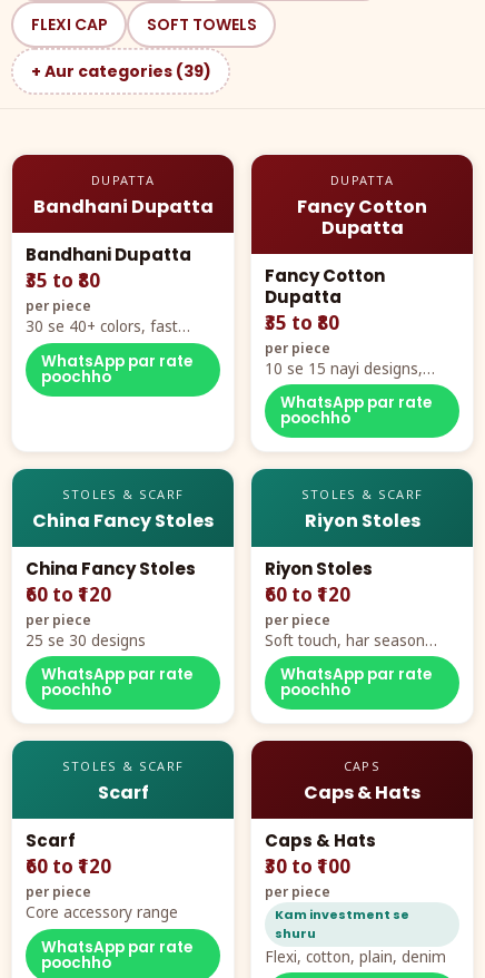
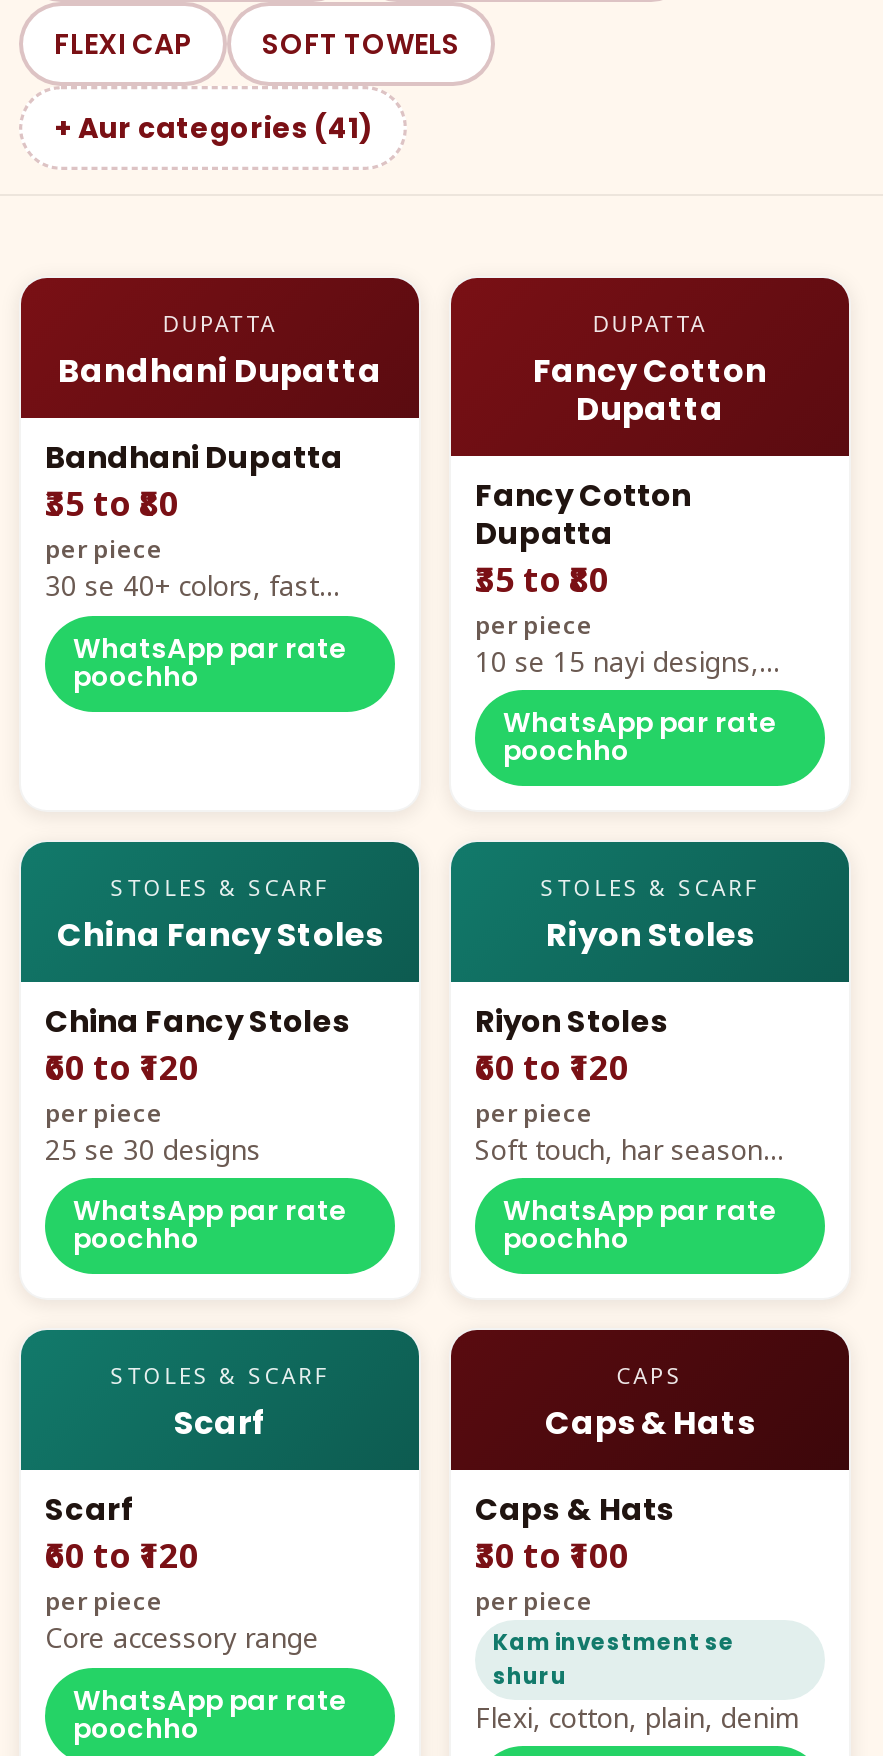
- + Aur categories (39)
+ + Aur categories (41)
